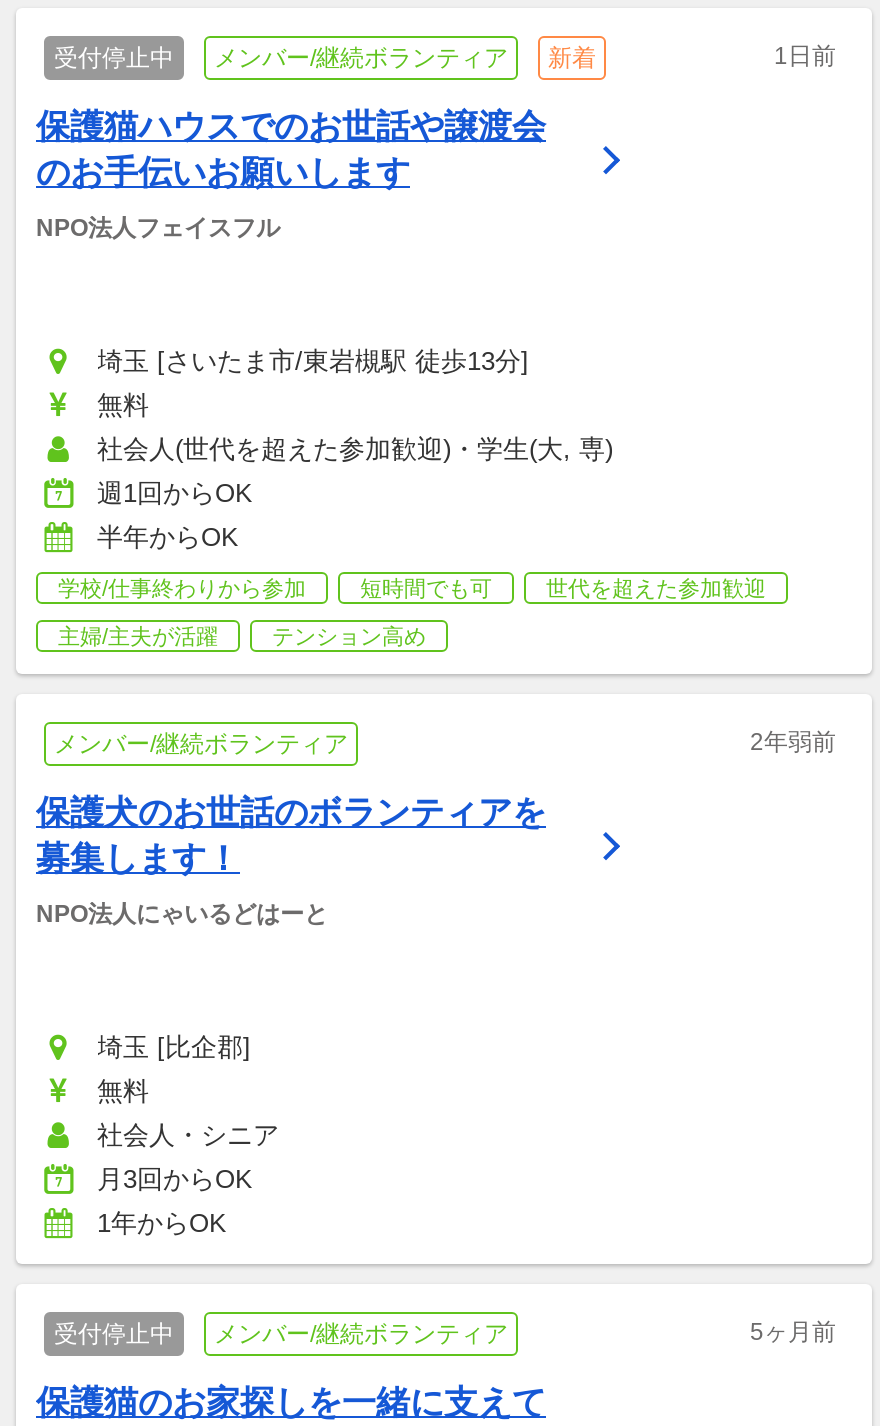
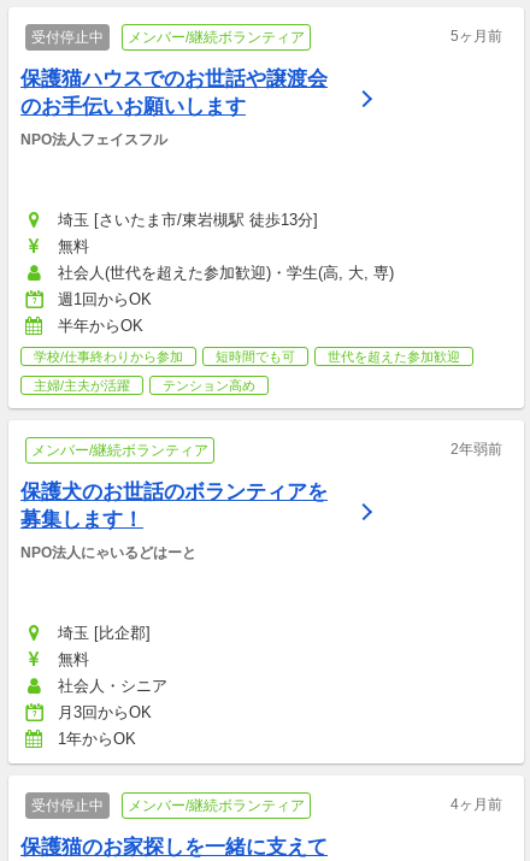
- 新着
- 1日前
+ 5ヶ月前

- 社会人(世代を超えた参加歓迎)・学生(大, 専)
+ 社会人(世代を超えた参加歓迎)・学生(高, 大, 専)

- 5ヶ月前
+ 4ヶ月前
